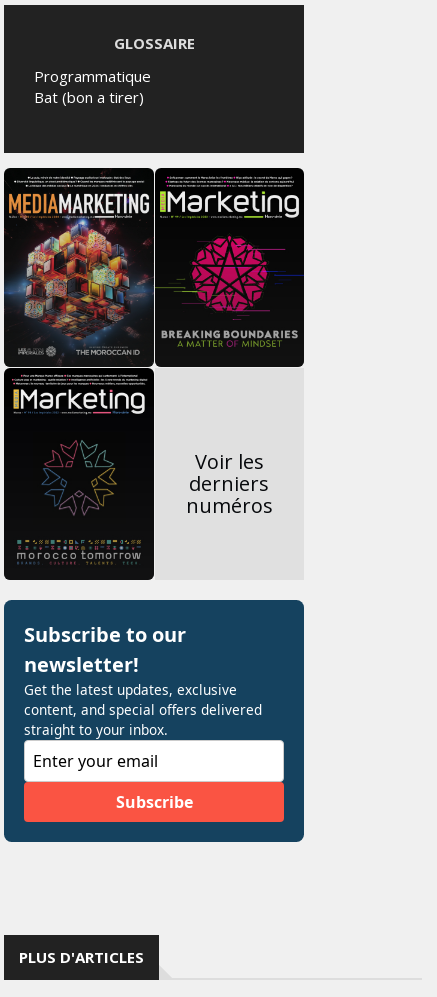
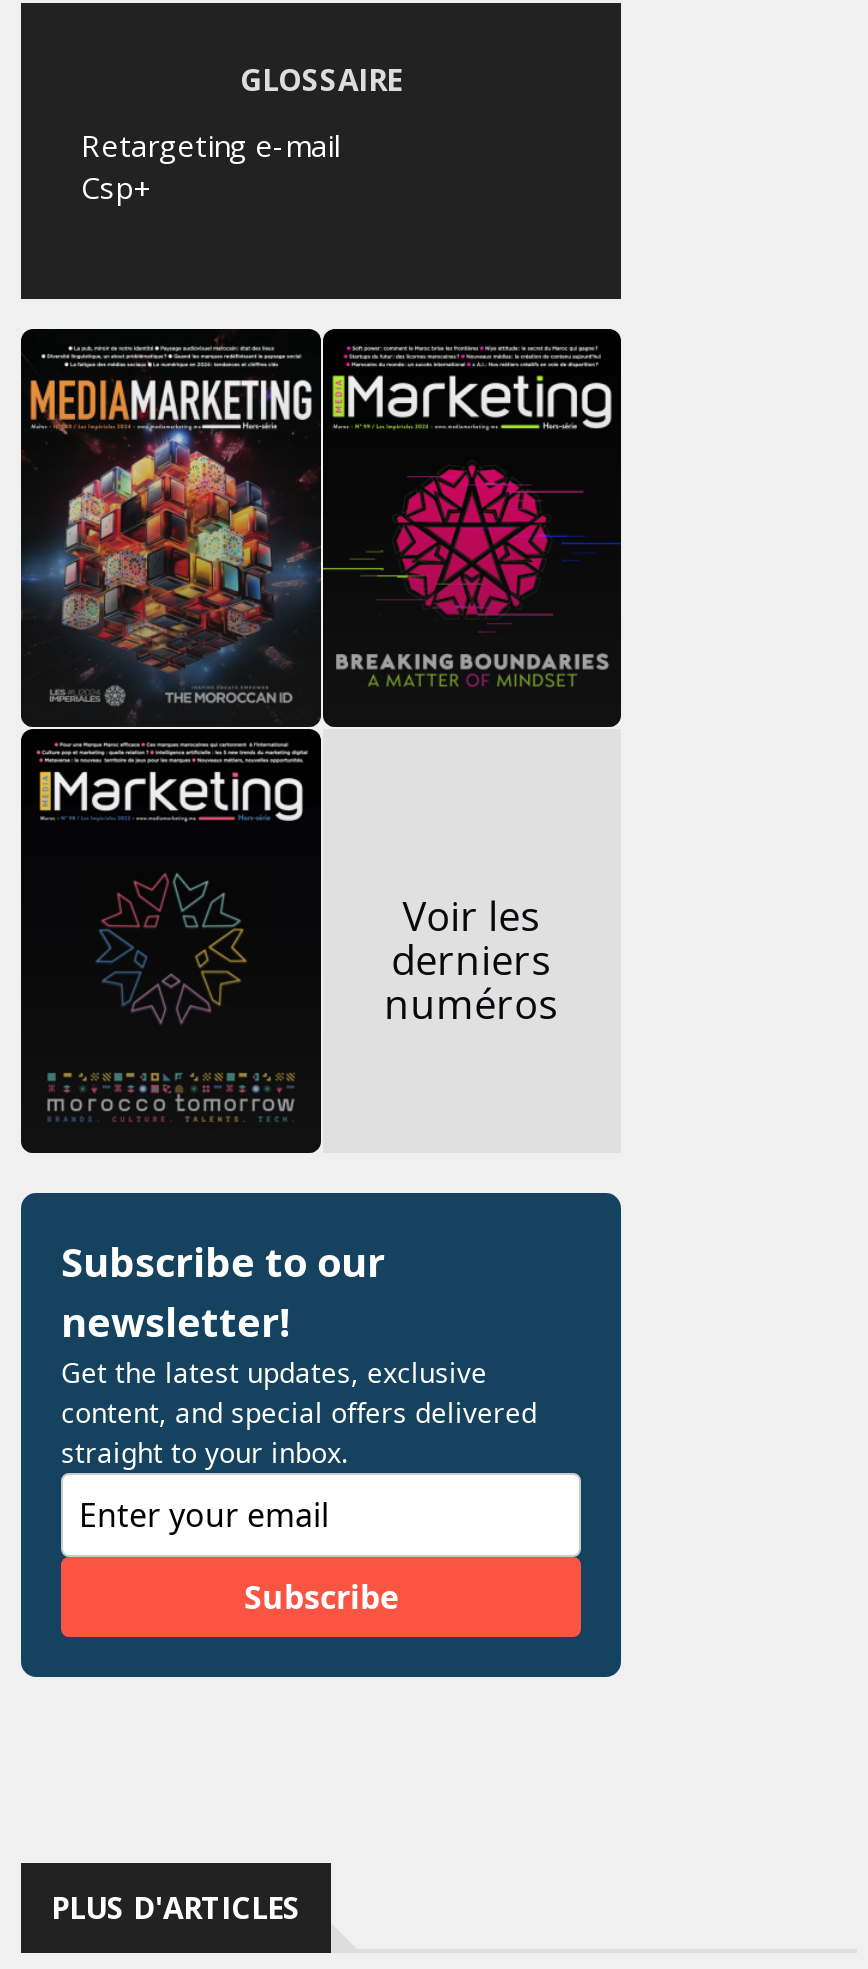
- Programmatique
- Bat (bon a tirer)
+ Retargeting e-mail
+ Csp+
